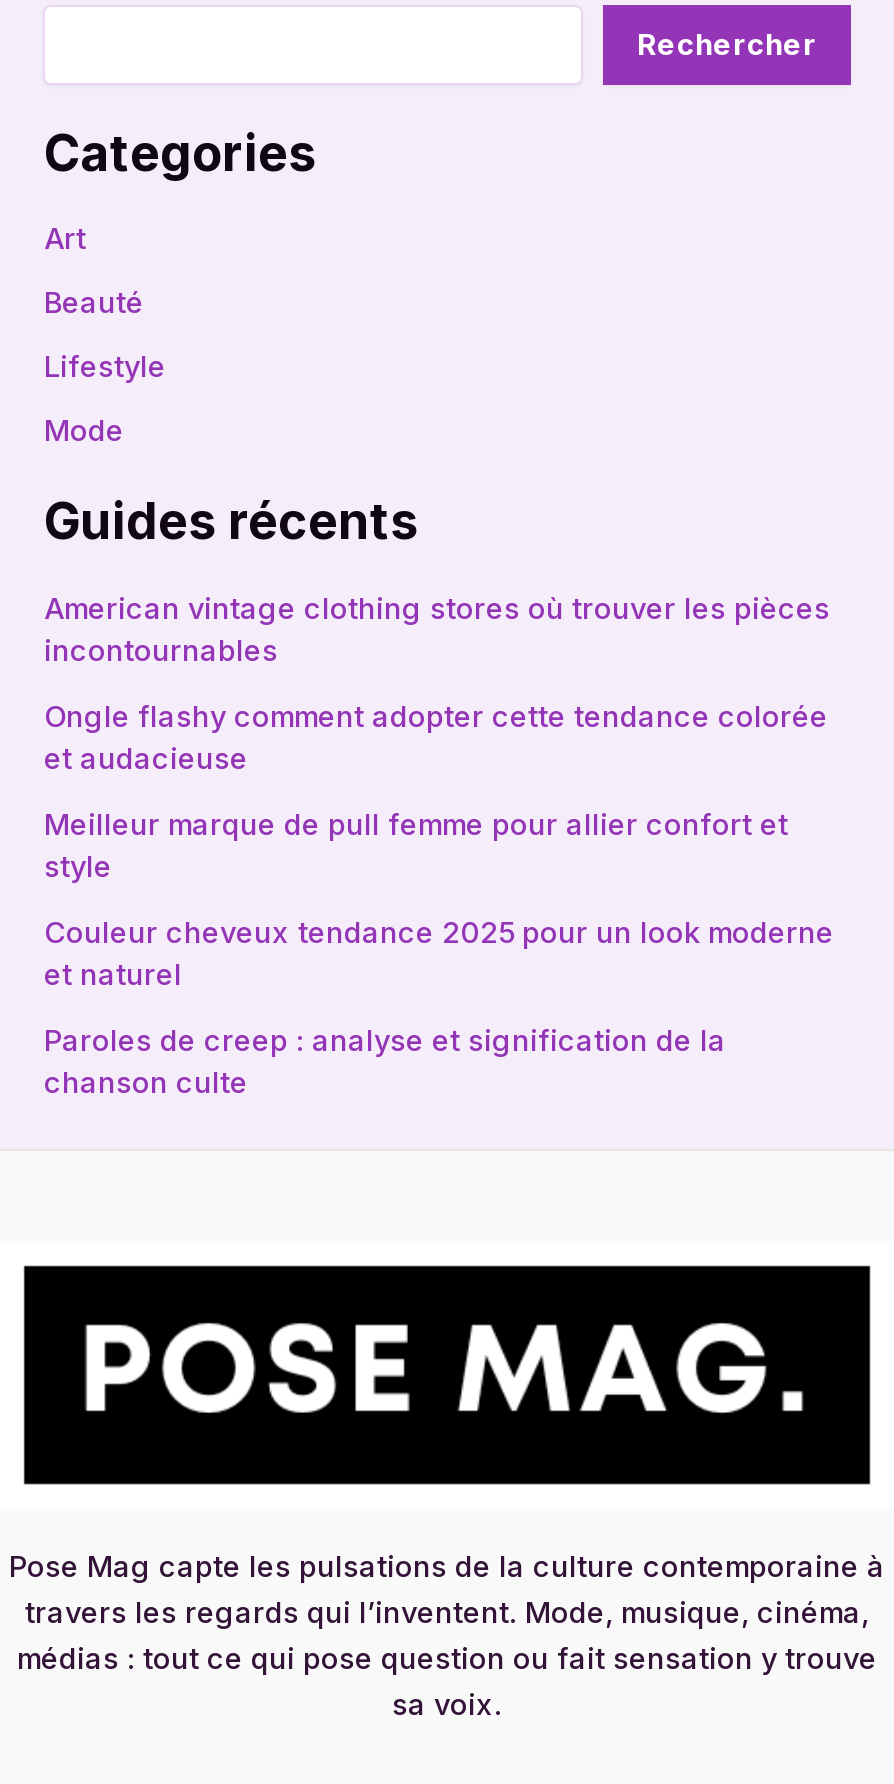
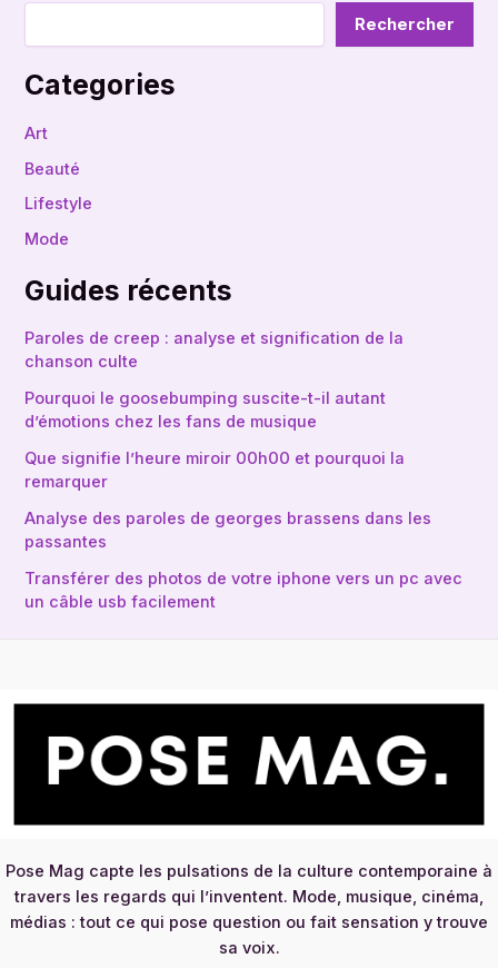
- American vintage clothing stores où trouver les pièces
- incontournables
- Ongle flashy comment adopter cette tendance colorée
- et audacieuse
- Meilleur marque de pull femme pour allier confort et
- style
- Couleur cheveux tendance 2025 pour un look moderne
- et naturel

moved up: Paroles de creep : analyse et signification de la | chanson culte

+ Pourquoi le goosebumping suscite-t-il autant
+ d’émotions chez les fans de musique
+ Que signifie l’heure miroir 00h00 et pourquoi la
+ remarquer
+ Analyse des paroles de georges brassens dans les
+ passantes
+ Transférer des photos de votre iphone vers un pc avec
+ un câble usb facilement
